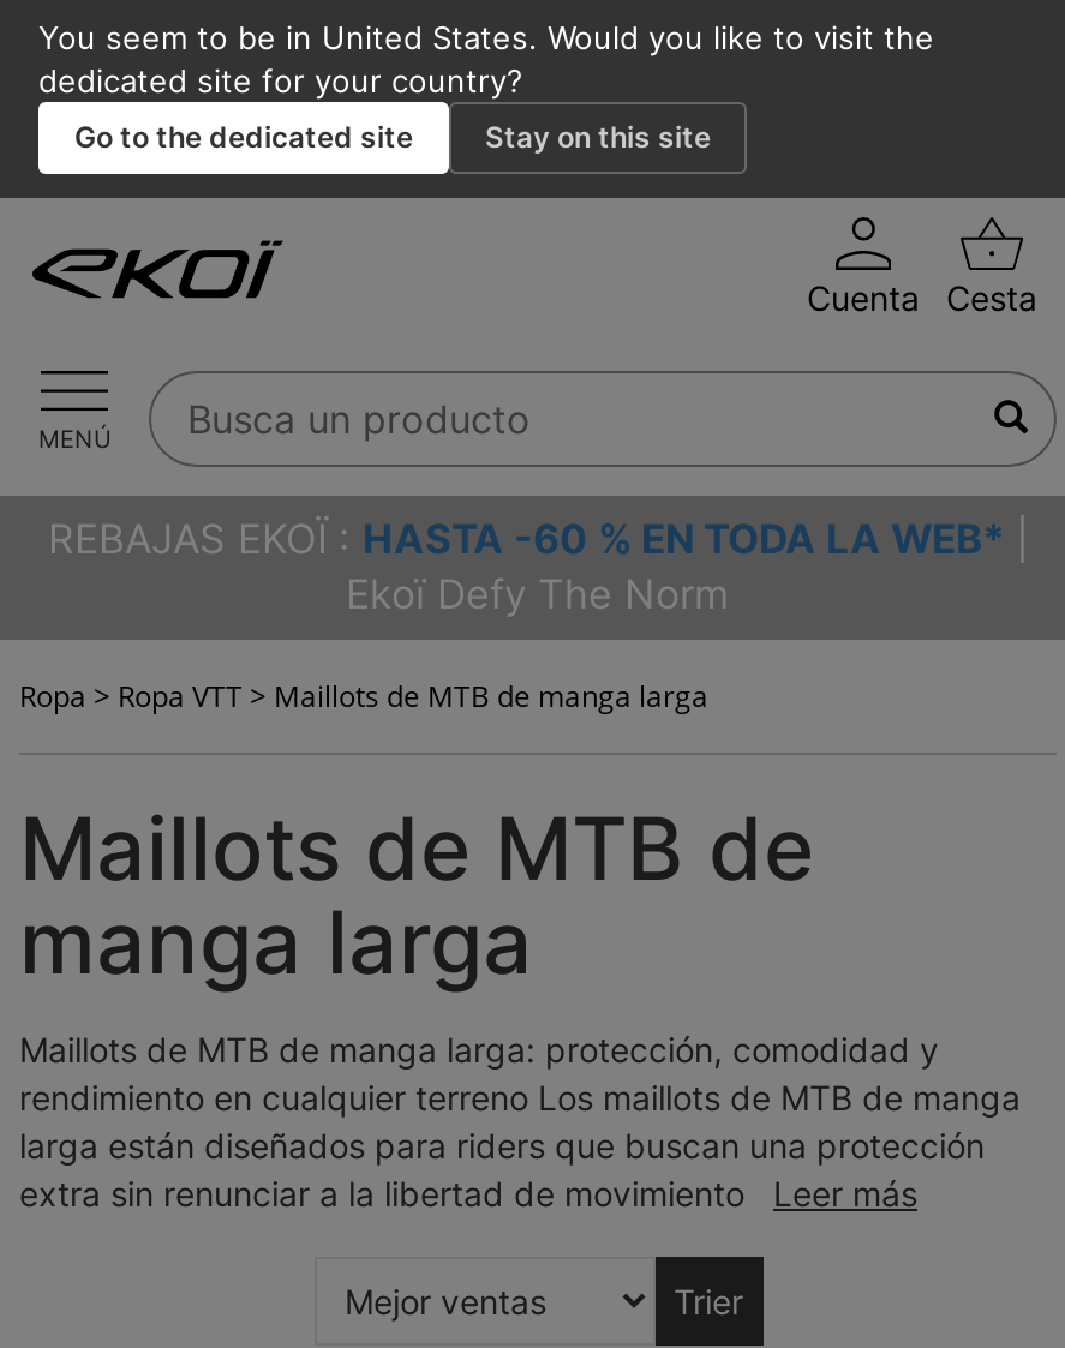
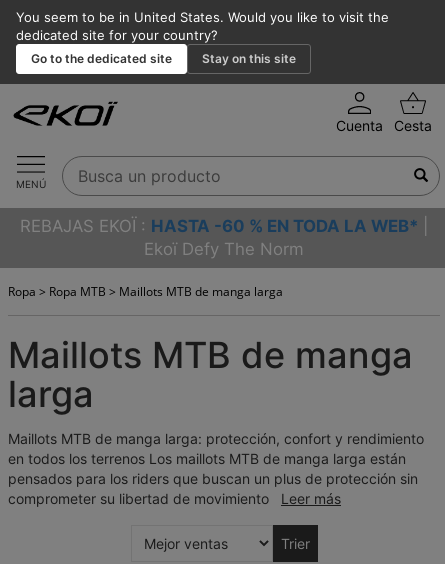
- Ropa > Ropa VTT > Maillots de MTB de manga larga
+ Ropa > Ropa MTB > Maillots MTB de manga larga

- Maillots de MTB de
- manga larga
- Maillots de MTB de manga larga: protección, comodidad y
- rendimiento en cualquier terreno Los maillots de MTB de manga
- larga están diseñados para riders que buscan una protección
- extra sin renunciar a la libertad de movimiento Leer más
+ Maillots MTB de manga
+ larga
+ Maillots MTB de manga larga: protección, confort y rendimiento
+ en todos los terrenos Los maillots MTB de manga larga están
+ pensados para los riders que buscan un plus de protección sin
+ comprometer su libertad de movimiento Leer más
